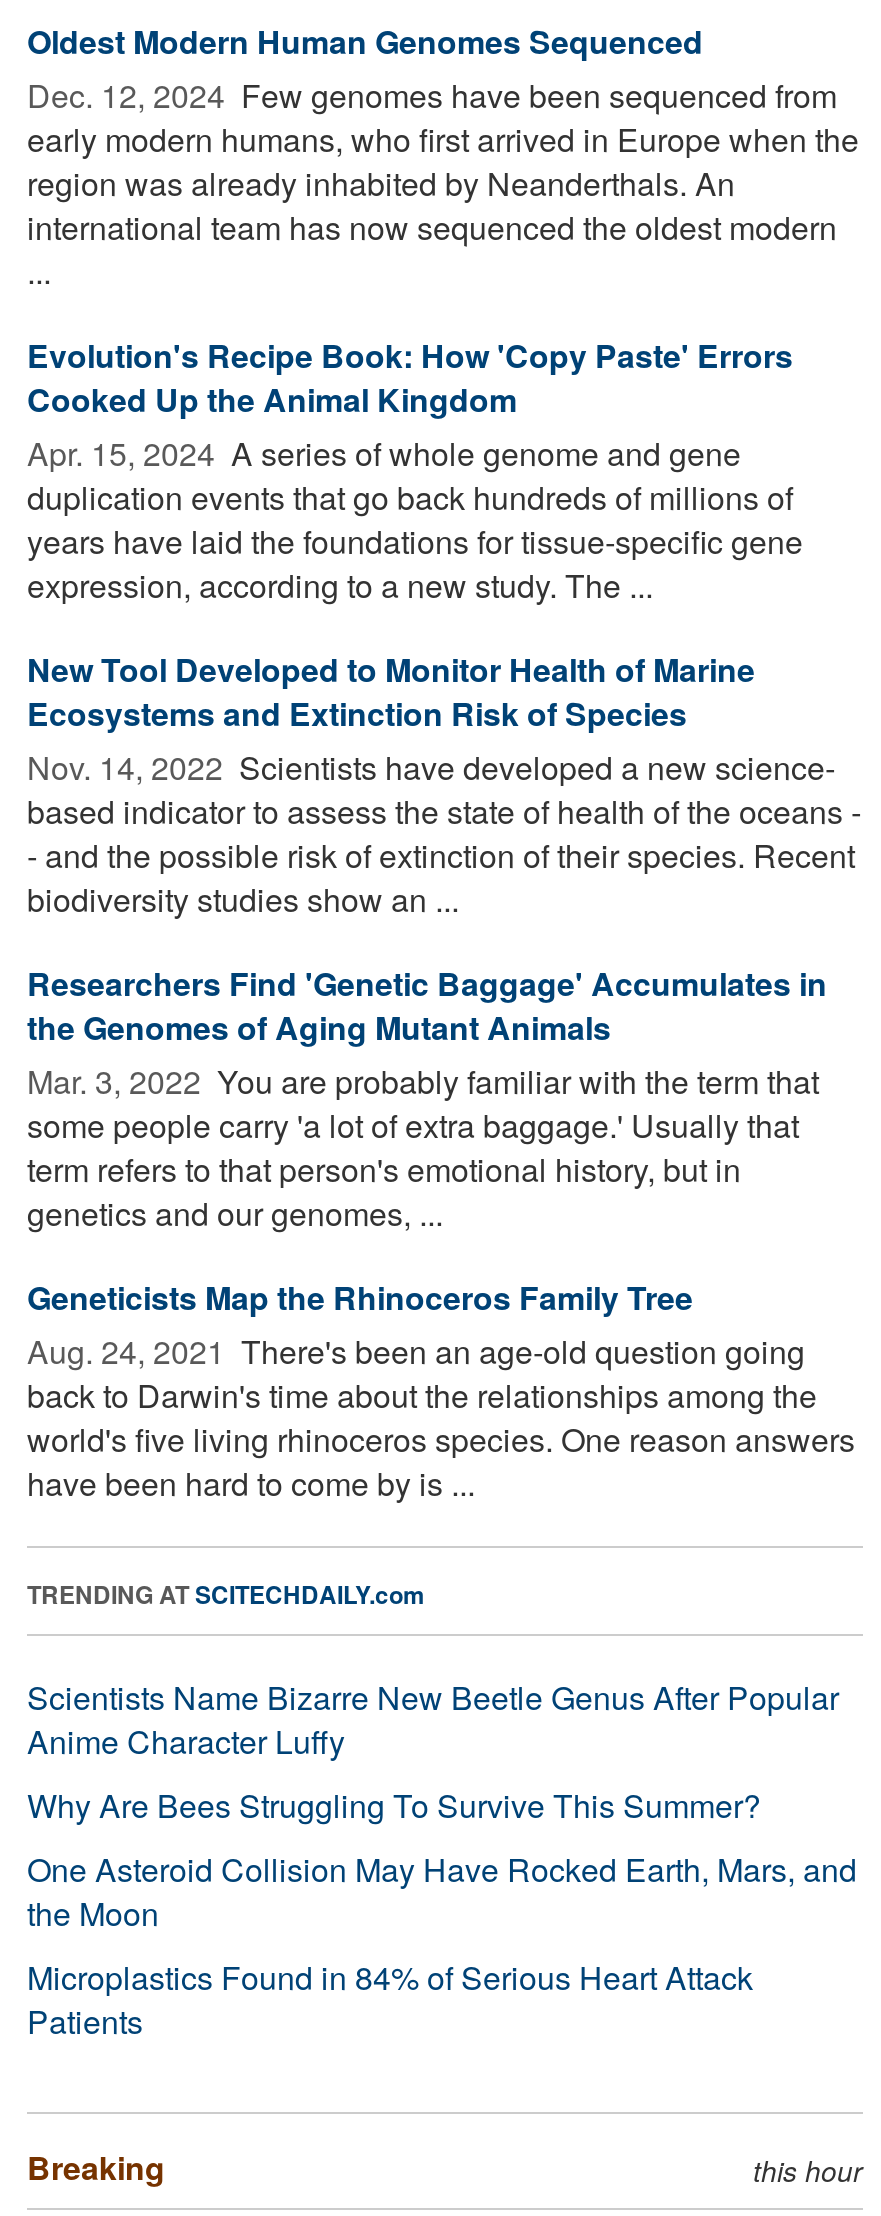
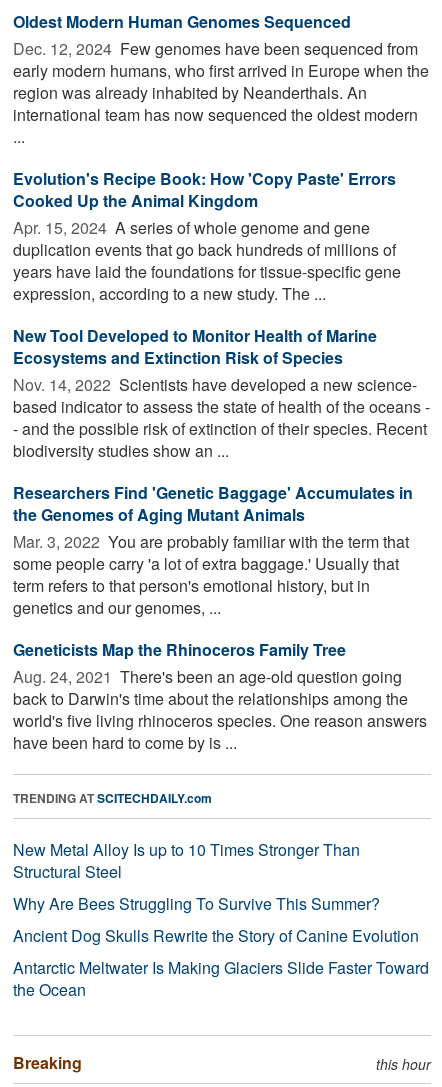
- Scientists Name Bizarre New Beetle Genus After Popular
- Anime Character Luffy
+ New Metal Alloy Is up to 10 Times Stronger Than
+ Structural Steel

- One Asteroid Collision May Have Rocked Earth, Mars, and
- the Moon
- Microplastics Found in 84% of Serious Heart Attack
- Patients
+ Ancient Dog Skulls Rewrite the Story of Canine Evolution
+ Antarctic Meltwater Is Making Glaciers Slide Faster Toward
+ the Ocean
